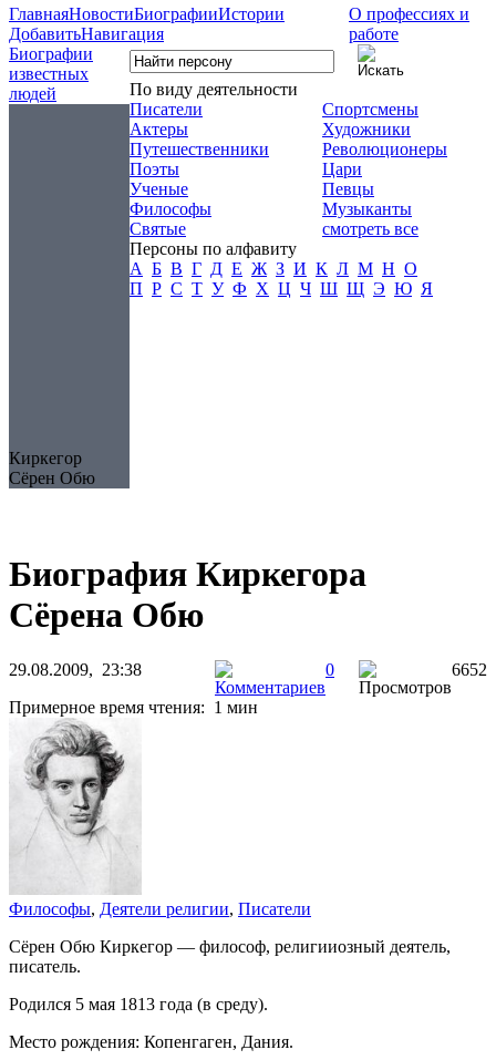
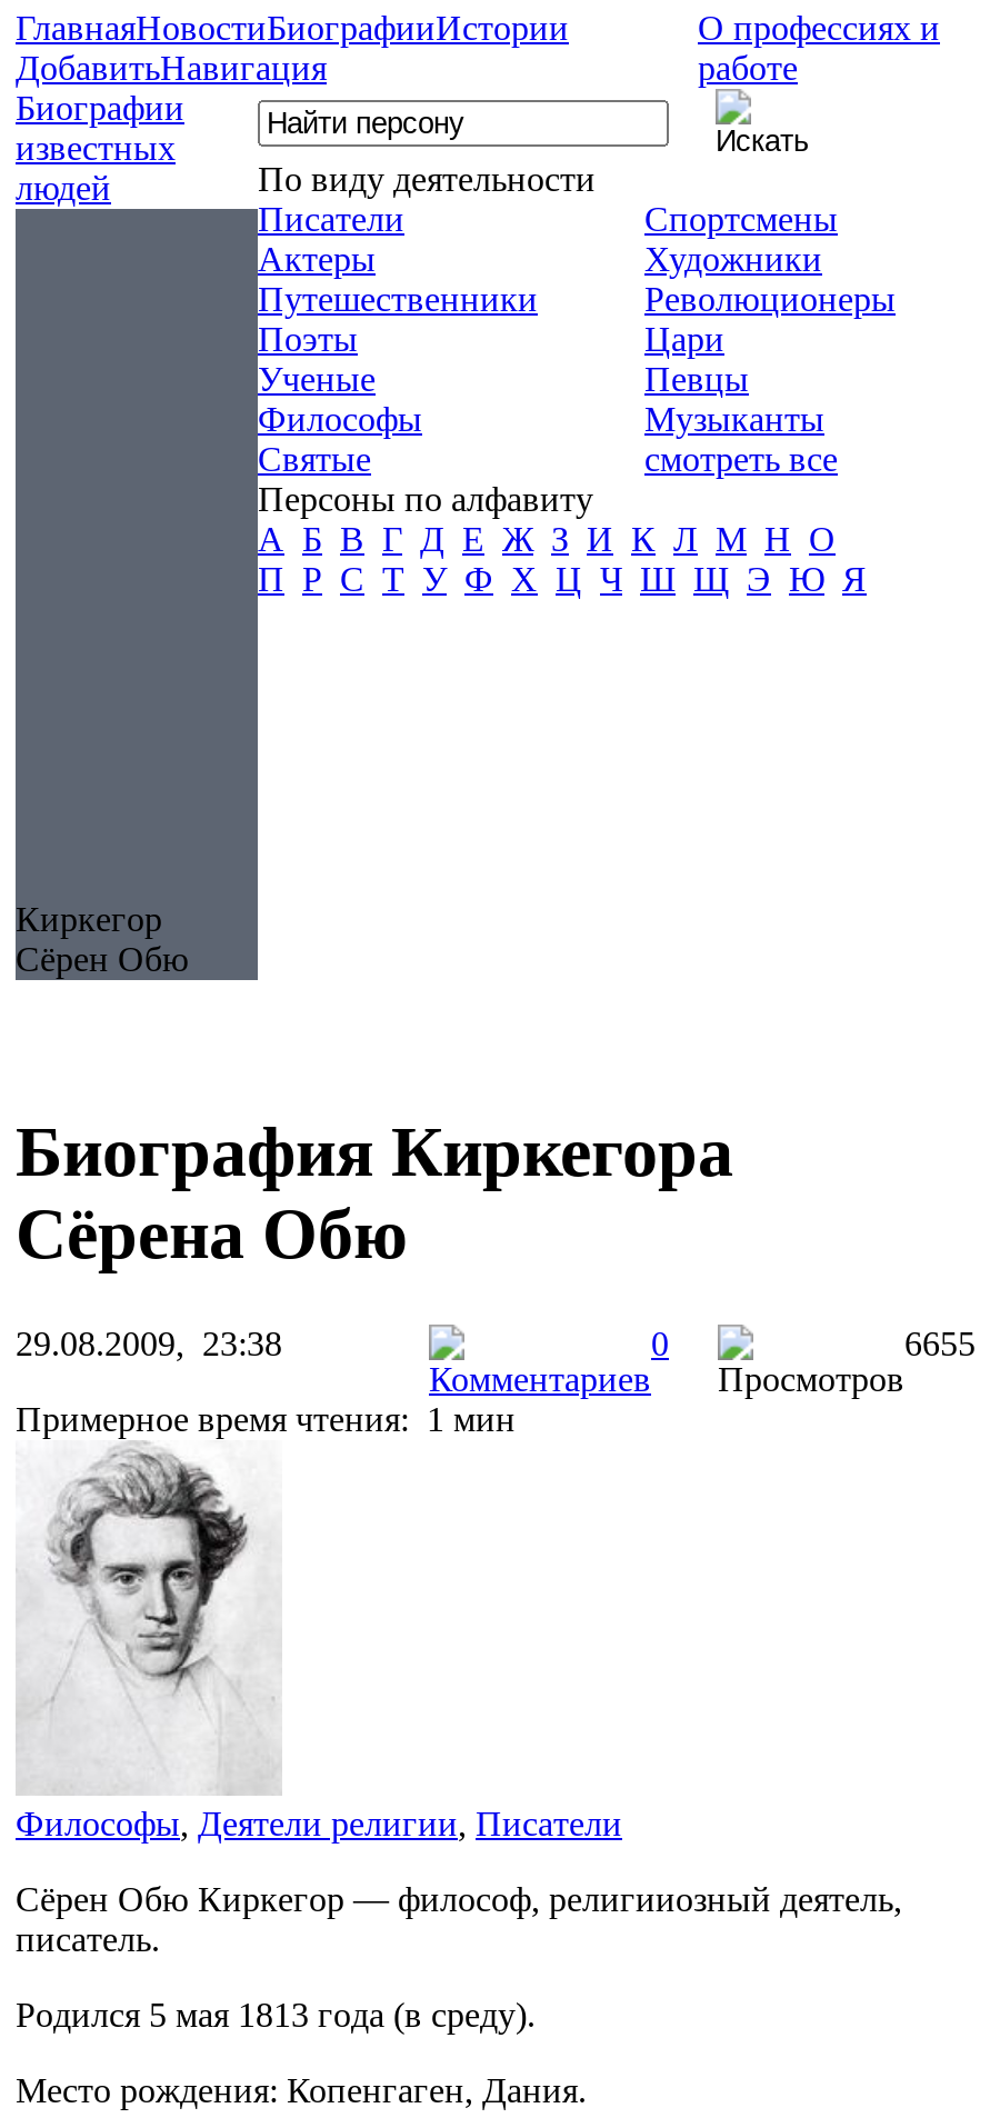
- 6652
+ 6655
